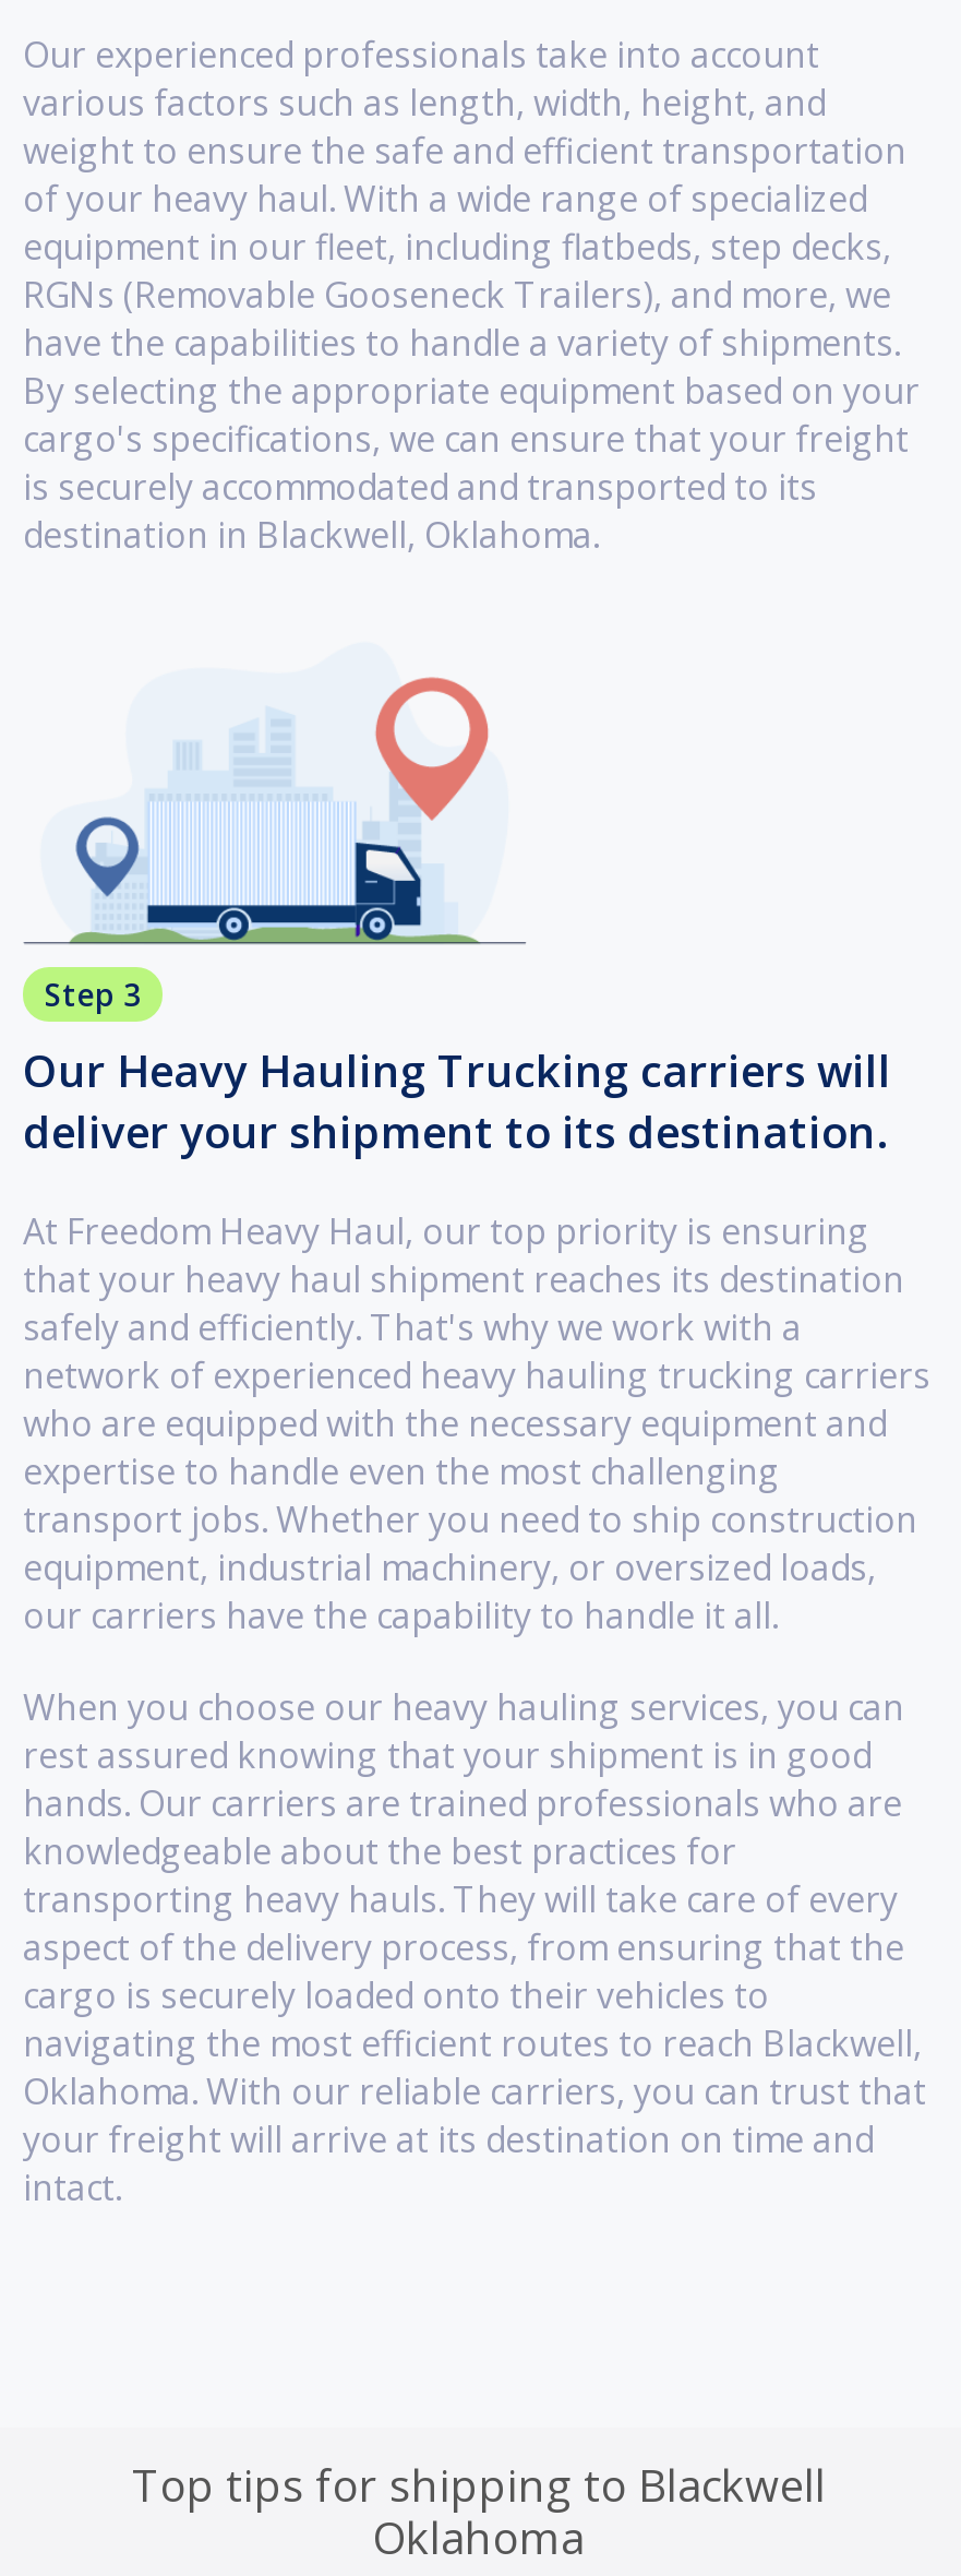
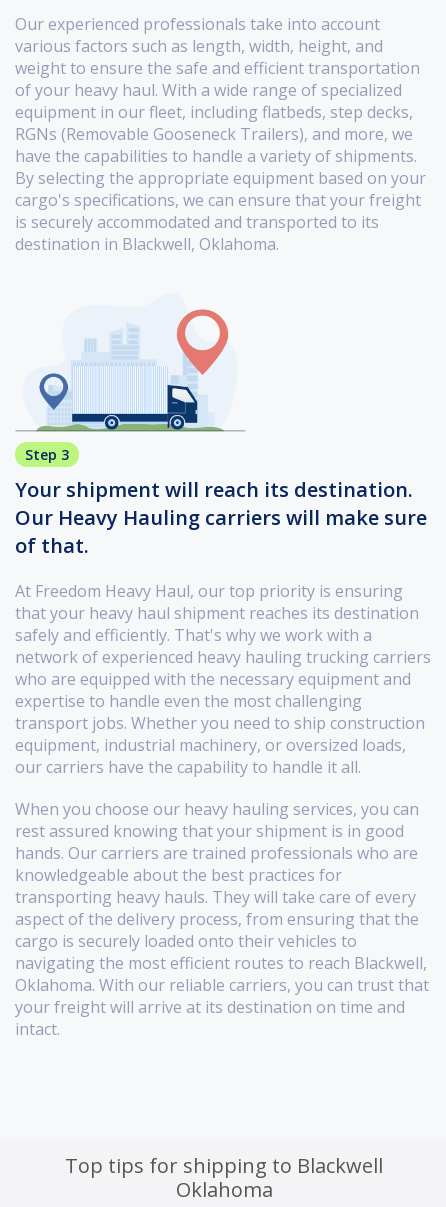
- Our Heavy Hauling Trucking carriers will
- deliver your shipment to its destination.
+ Your shipment will reach its destination.
+ Our Heavy Hauling carriers will make sure
+ of that.
